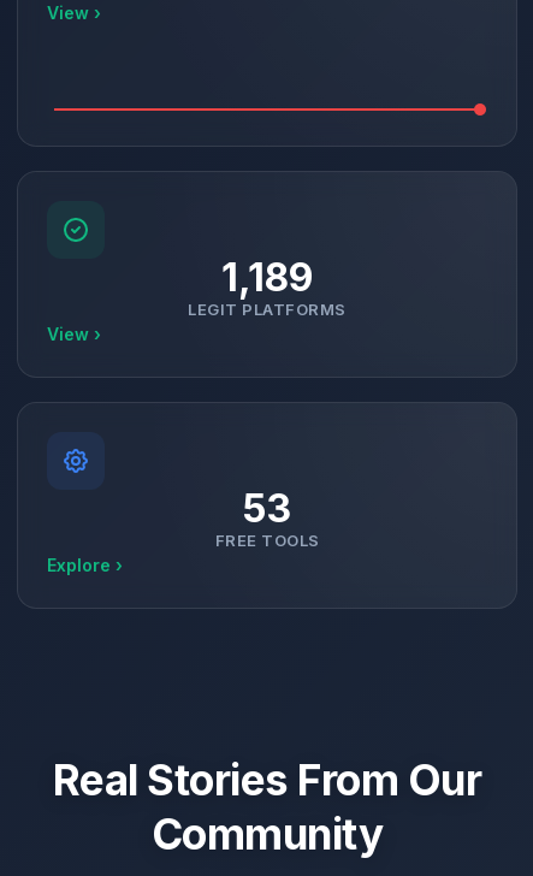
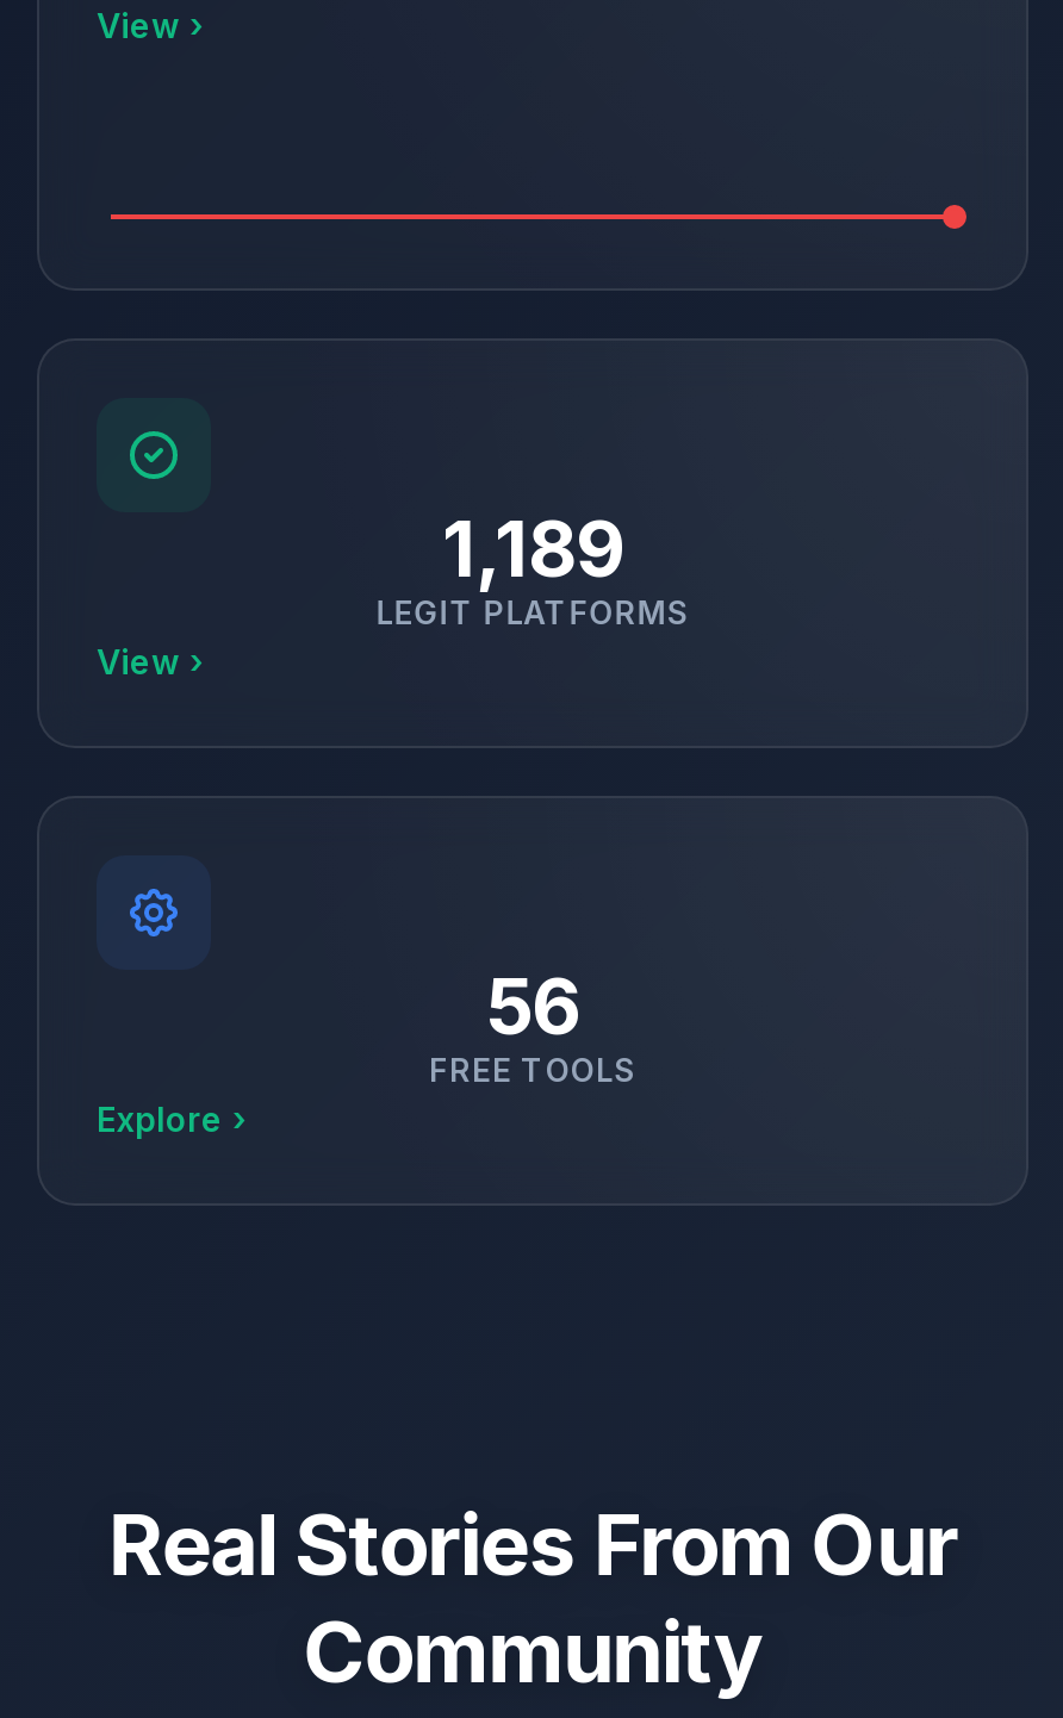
- 53
+ 56
